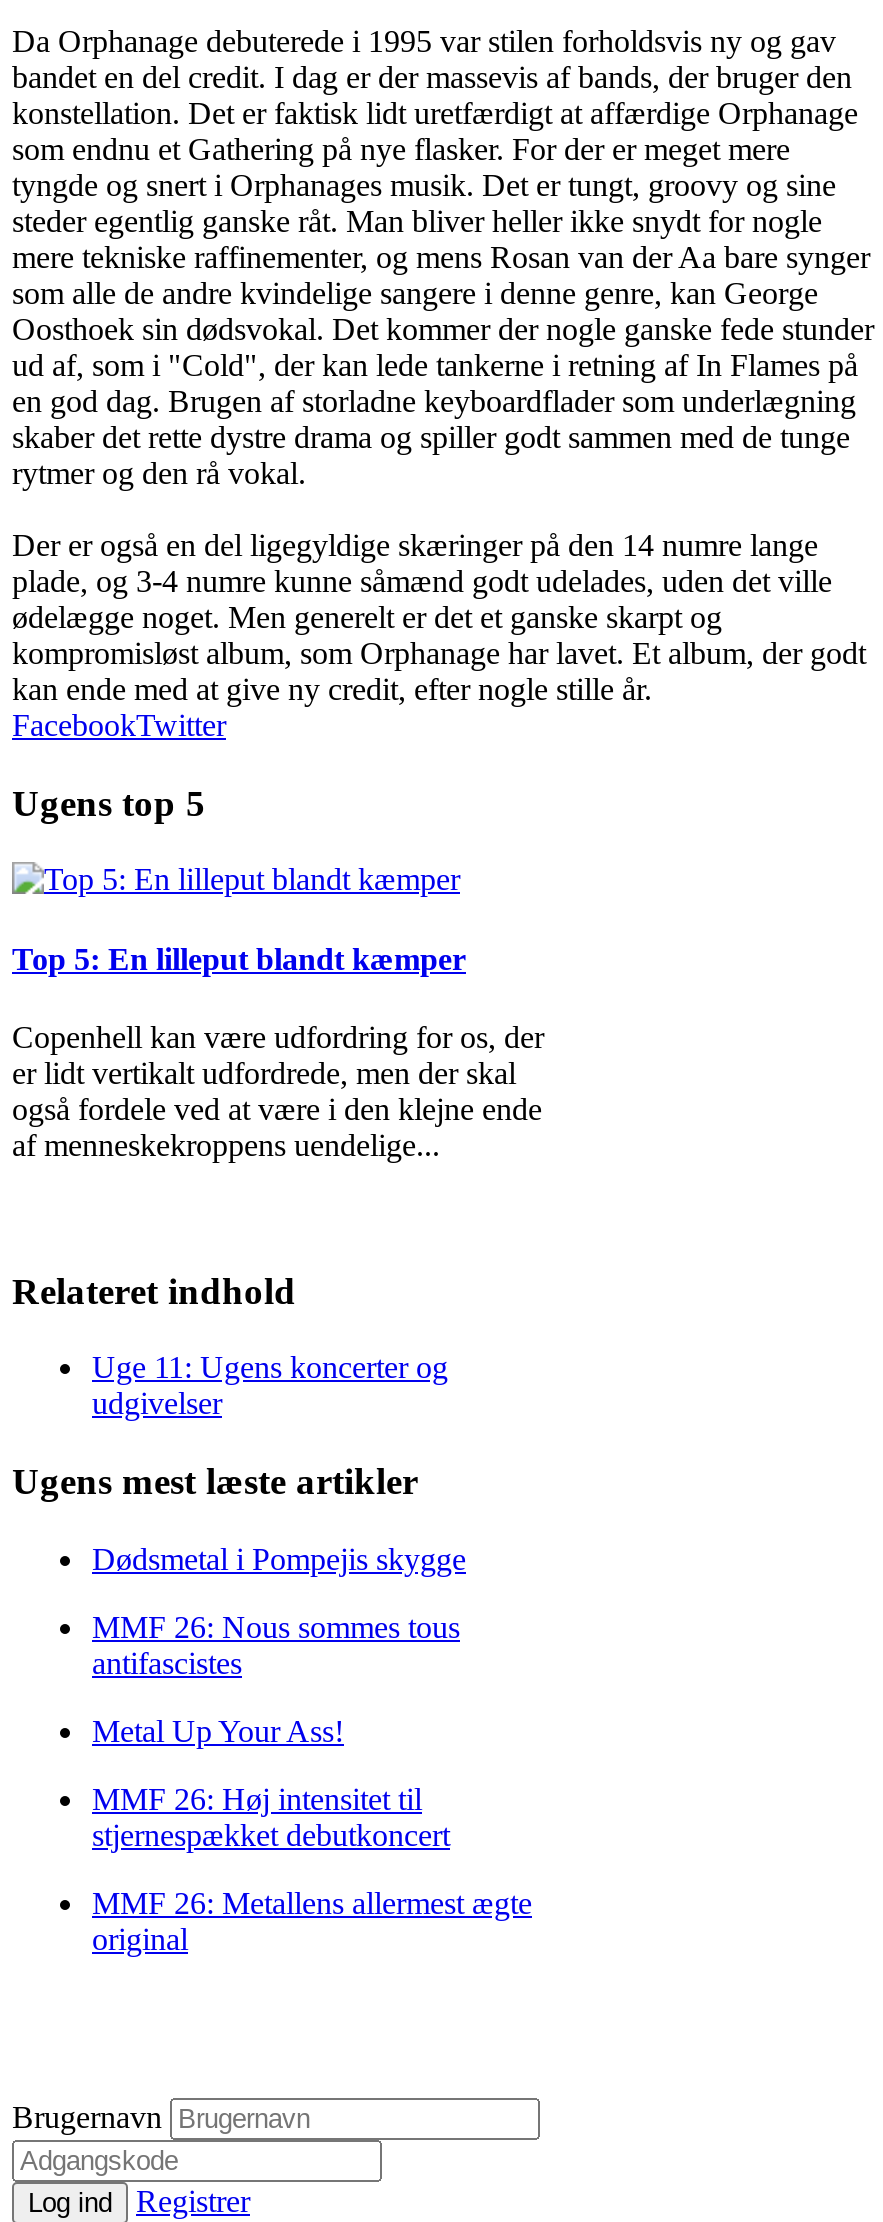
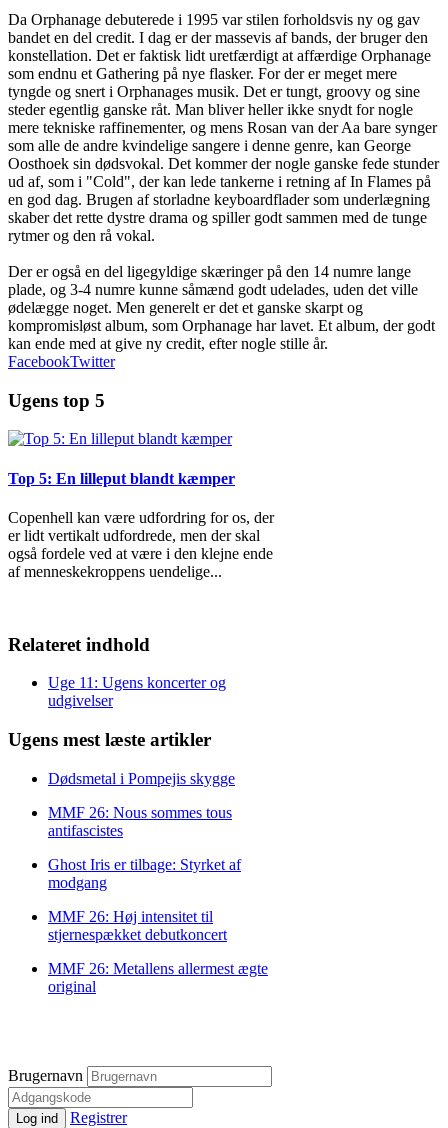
- Metal Up Your Ass!
+ Ghost Iris er tilbage: Styrket af
+ modgang
